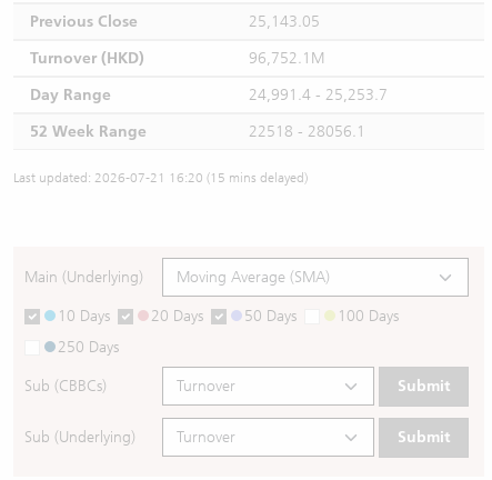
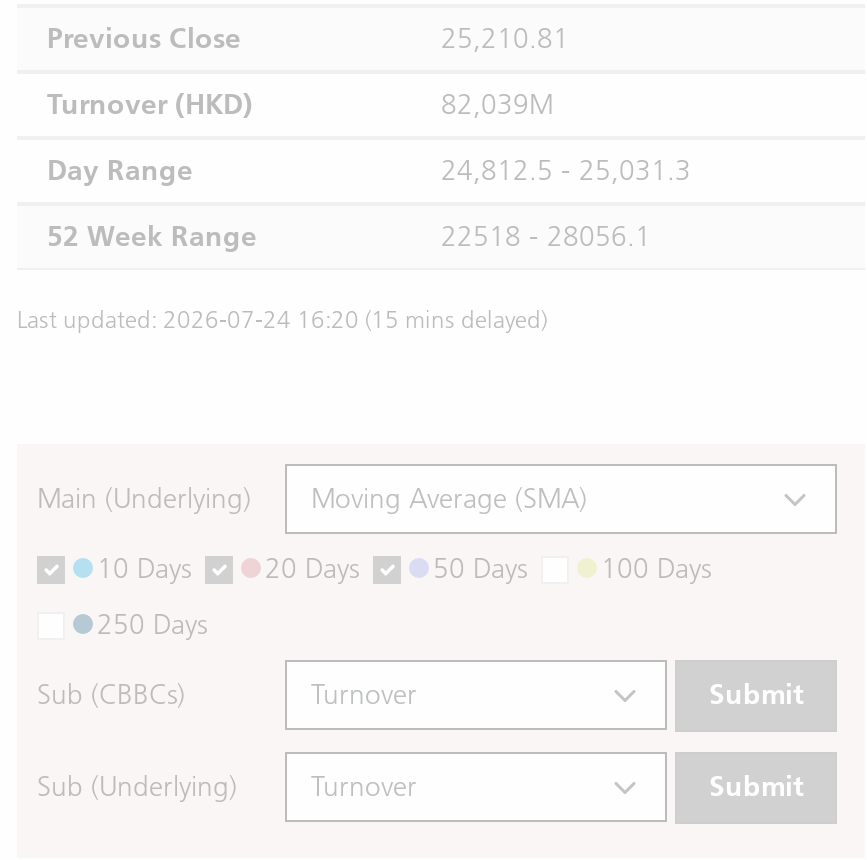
- 25,143.05
+ 25,210.81

- 96,752.1M
+ 82,039M

- 24,991.4 - 25,253.7
+ 24,812.5 - 25,031.3

- Last updated: 2026-07-21 16:20 (15 mins delayed)
+ Last updated: 2026-07-24 16:20 (15 mins delayed)
